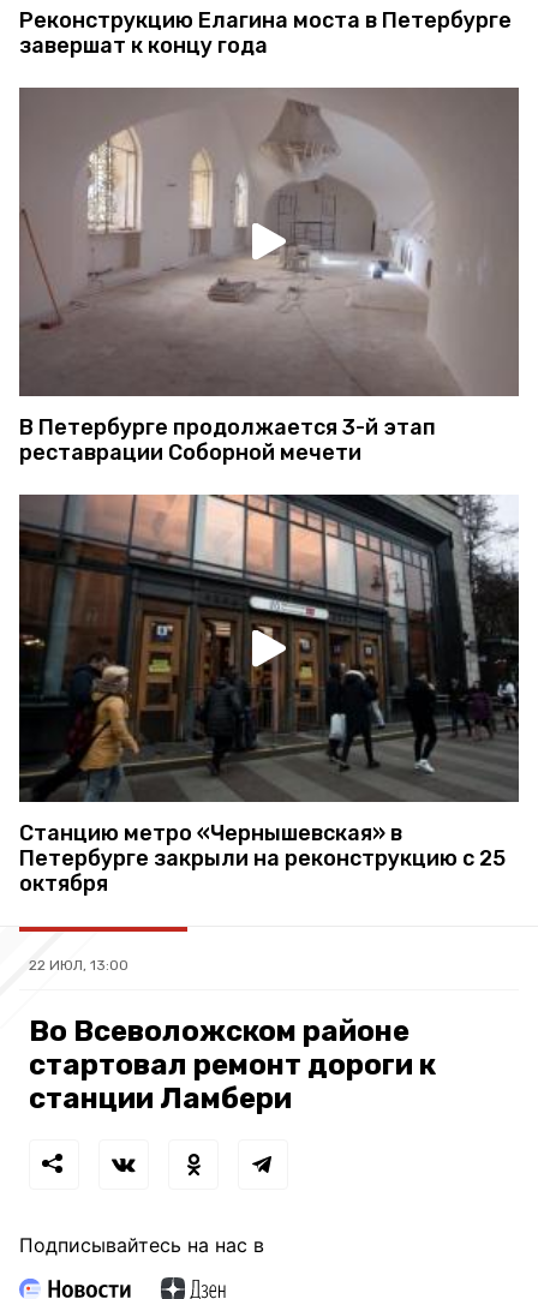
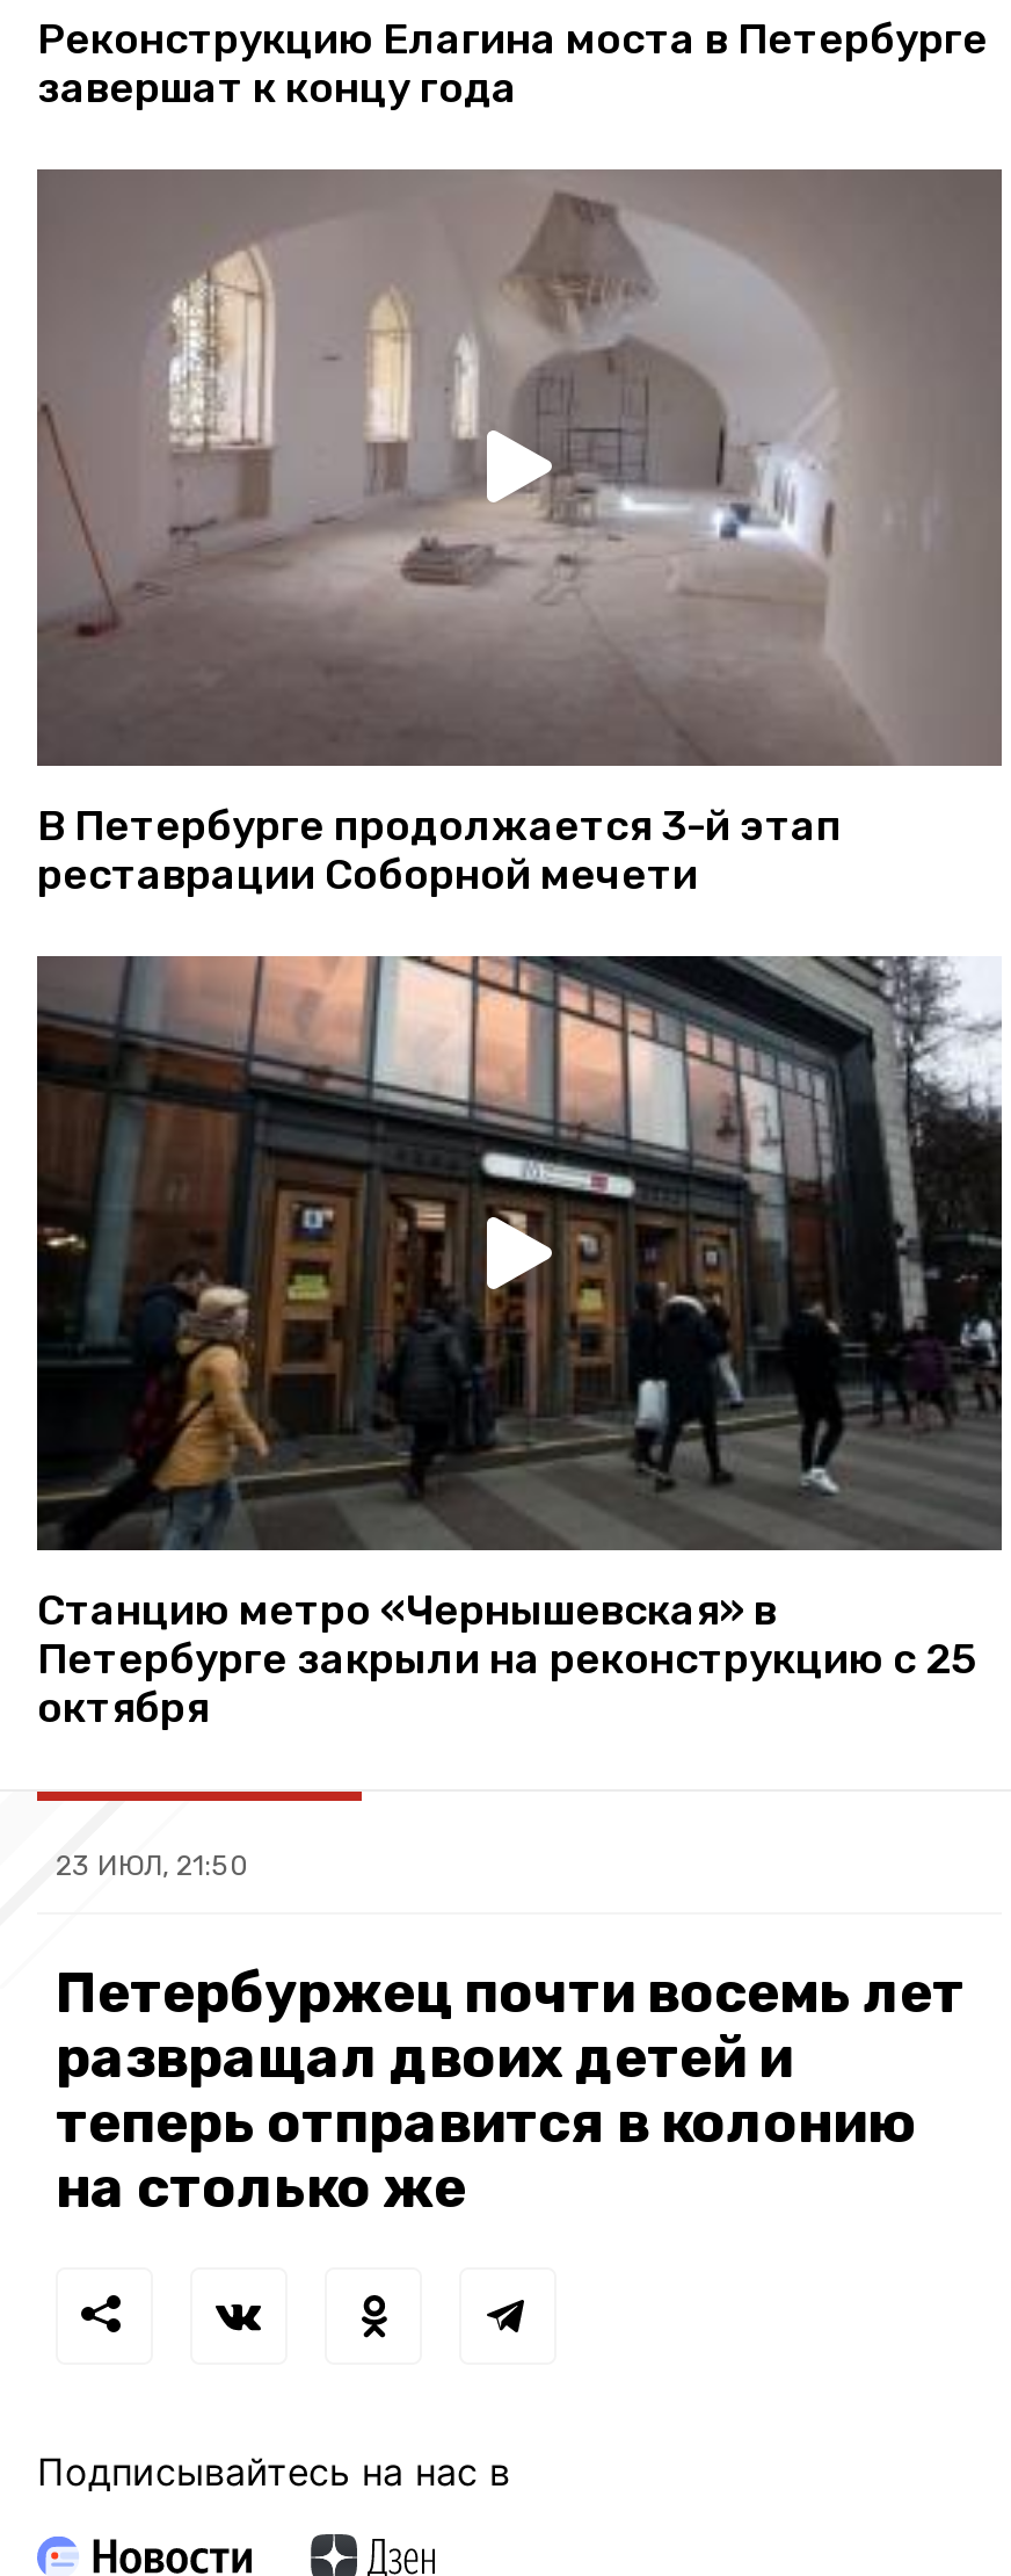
- 22 ИЮЛ, 13:00
+ 23 ИЮЛ, 21:50

- Во Всеволожском районе
- стартовал ремонт дороги к
- станции Ламбери
+ Петербуржец почти восемь лет
+ развращал двоих детей и
+ теперь отправится в колонию
+ на столько же
